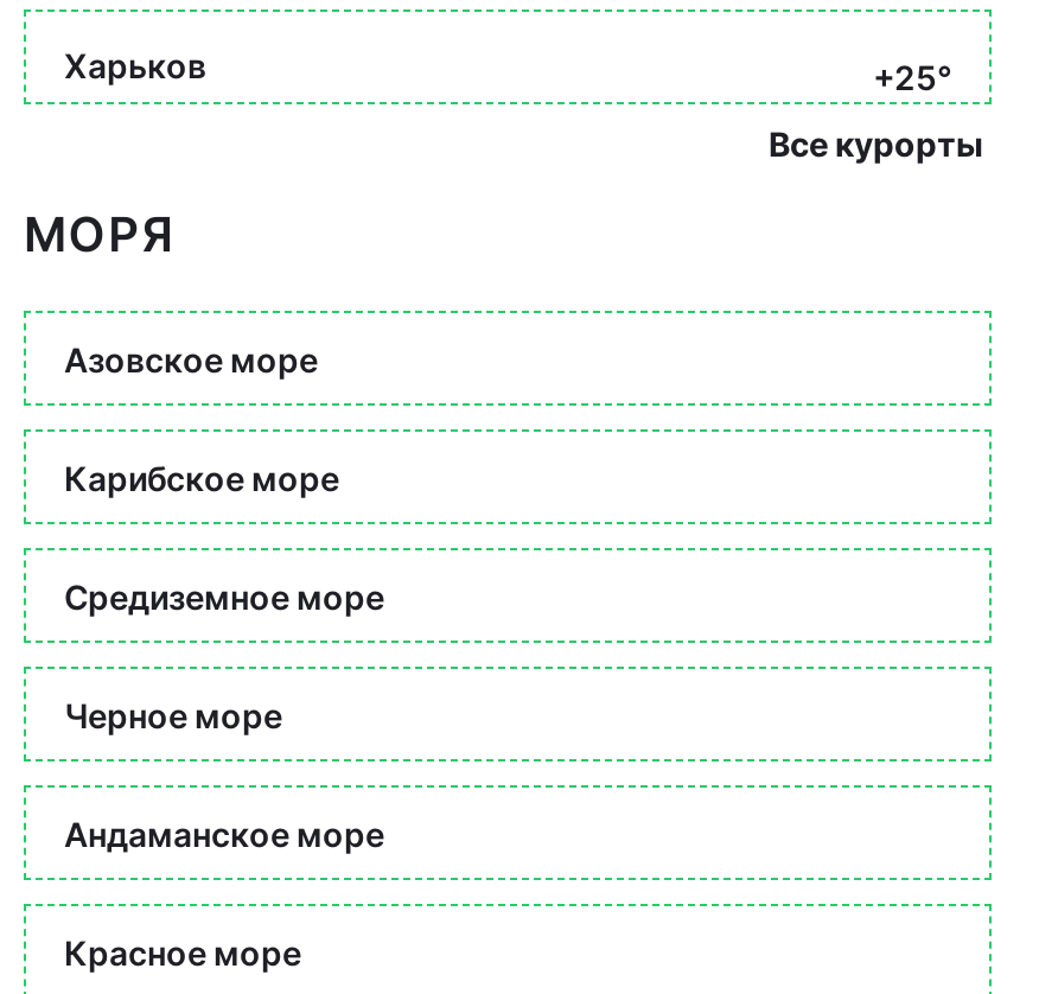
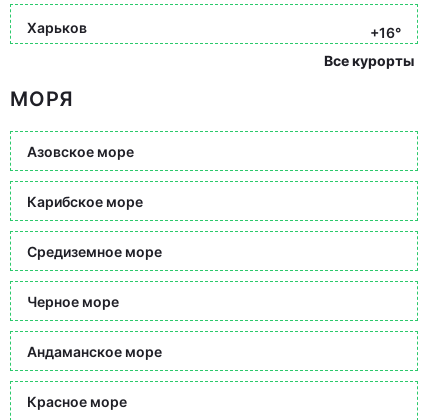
- +25°
+ +16°
